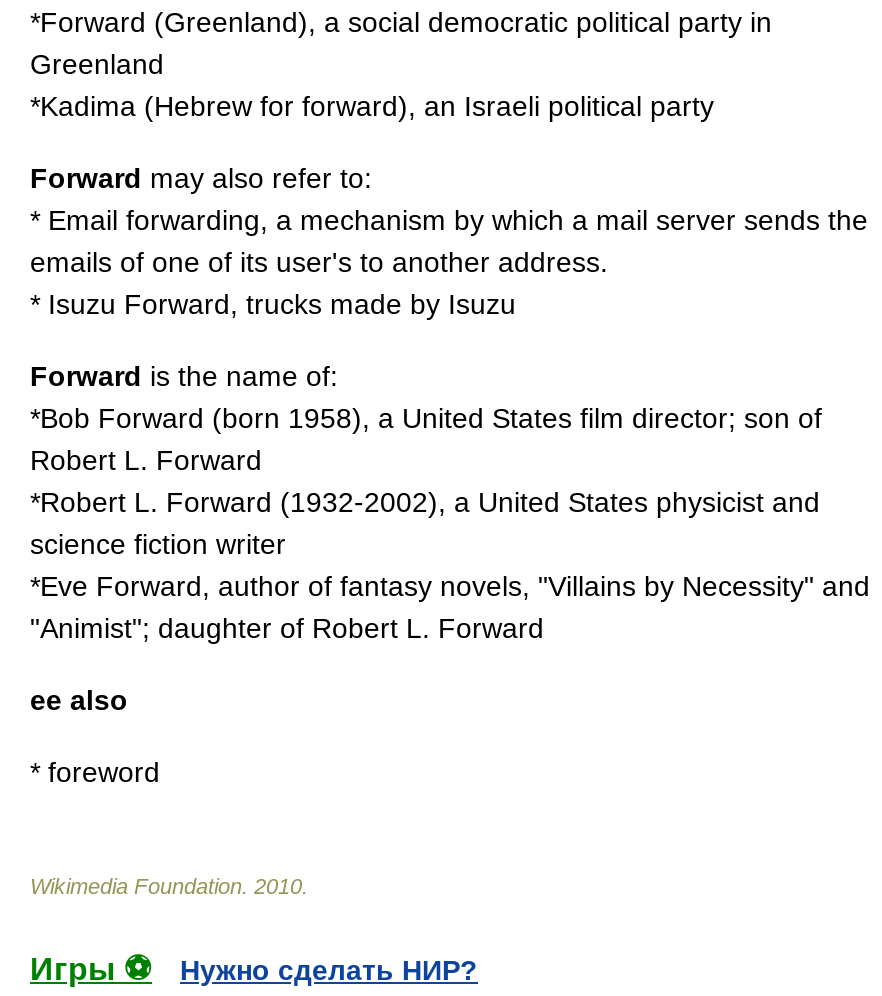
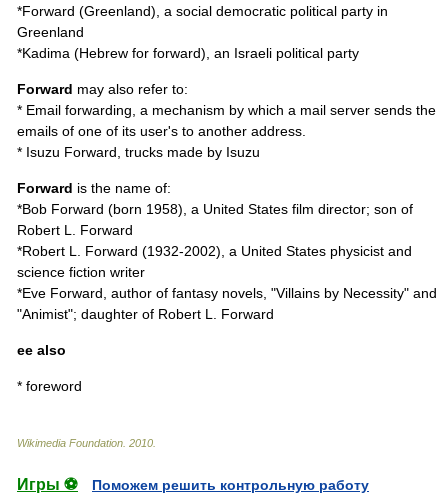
- Нужно сделать НИР?
+ Поможем решить контрольную работу
